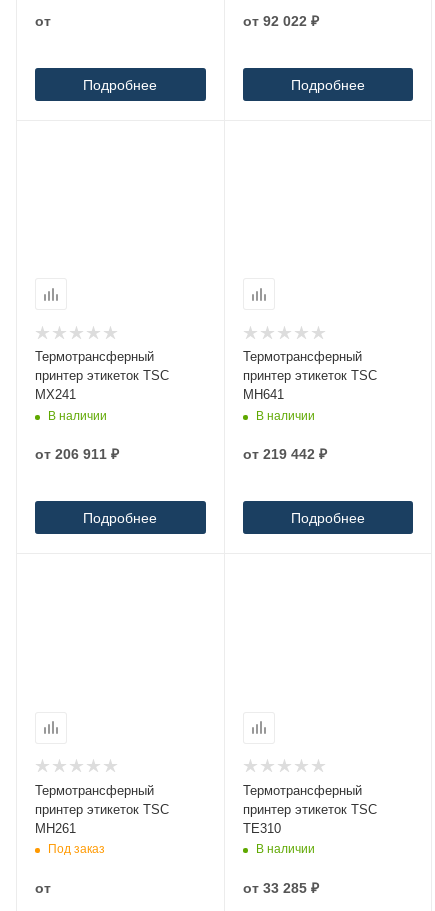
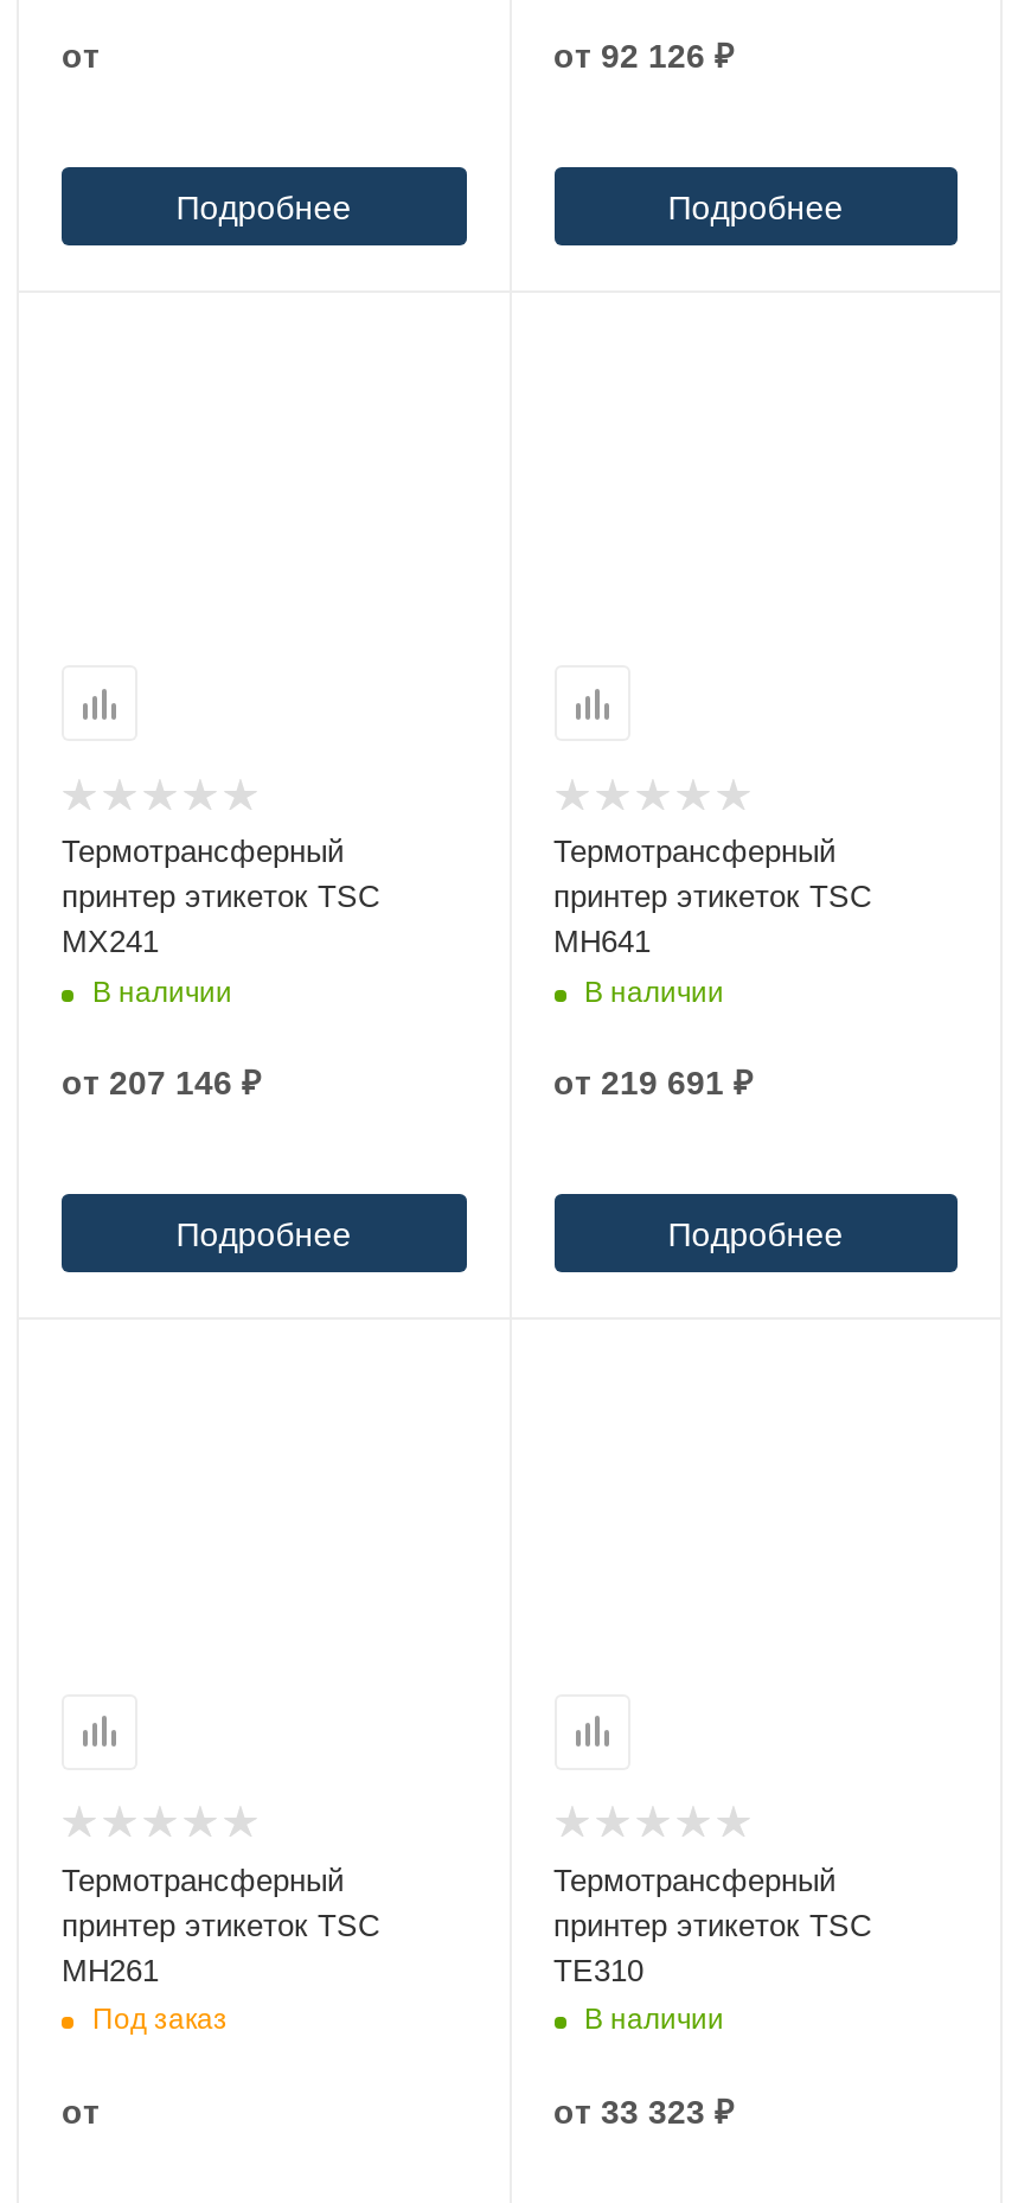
- от 92 022 ₽
+ от 92 126 ₽

- от 206 911 ₽
+ от 207 146 ₽

- от 219 442 ₽
+ от 219 691 ₽

- от 33 285 ₽
+ от 33 323 ₽
